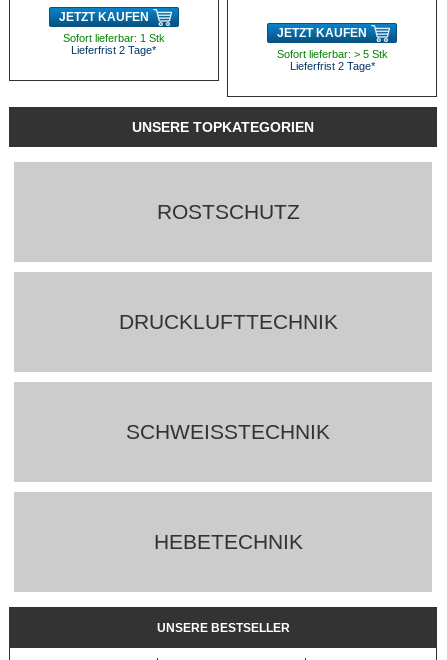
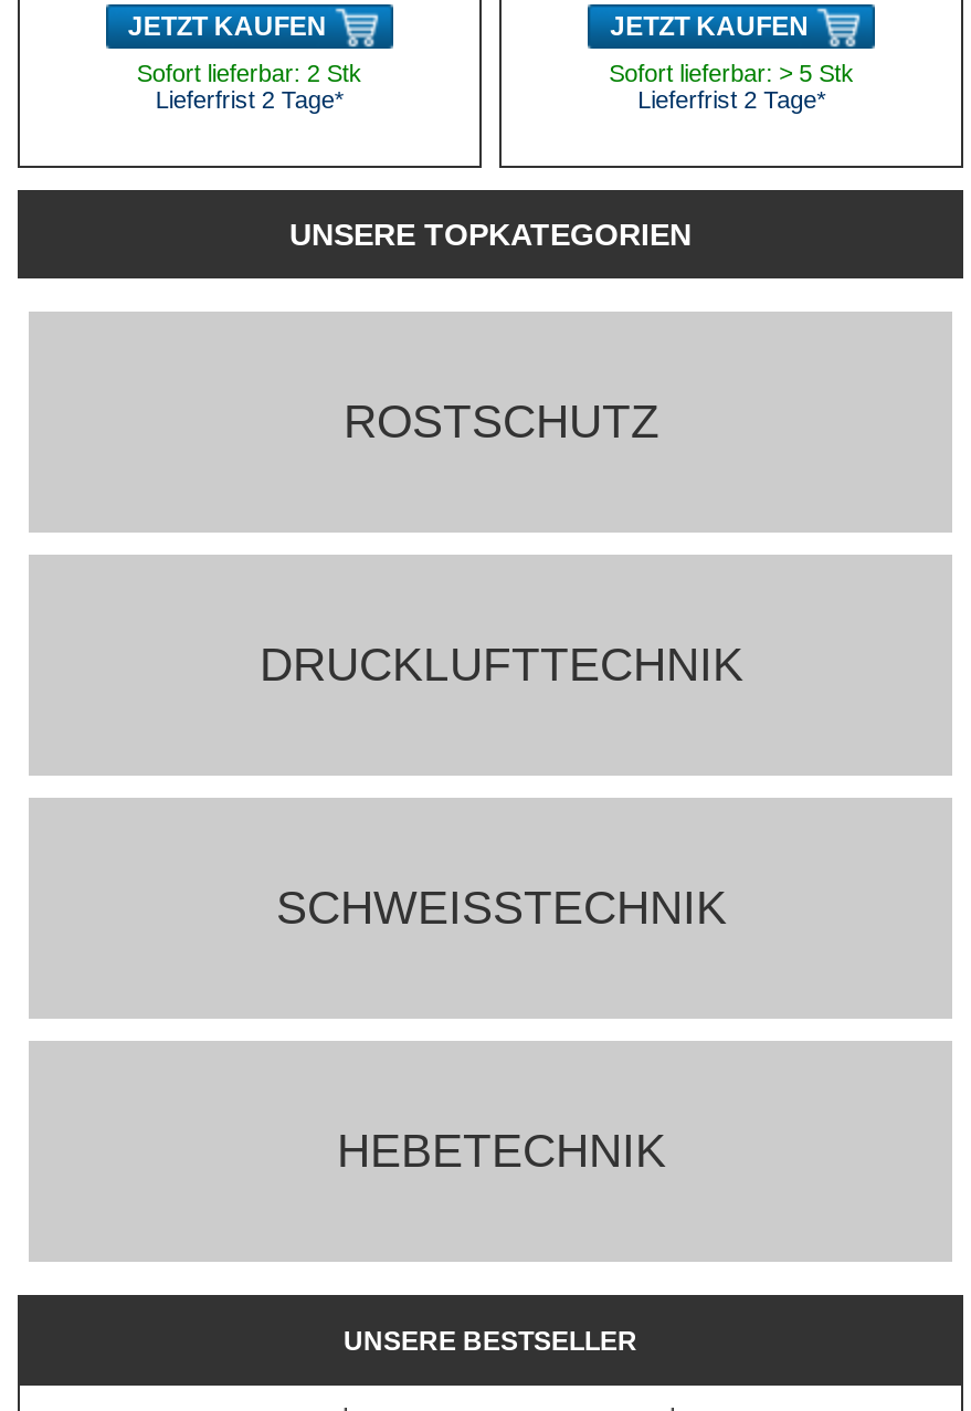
- Sofort lieferbar: 1 Stk
+ Sofort lieferbar: 2 Stk
